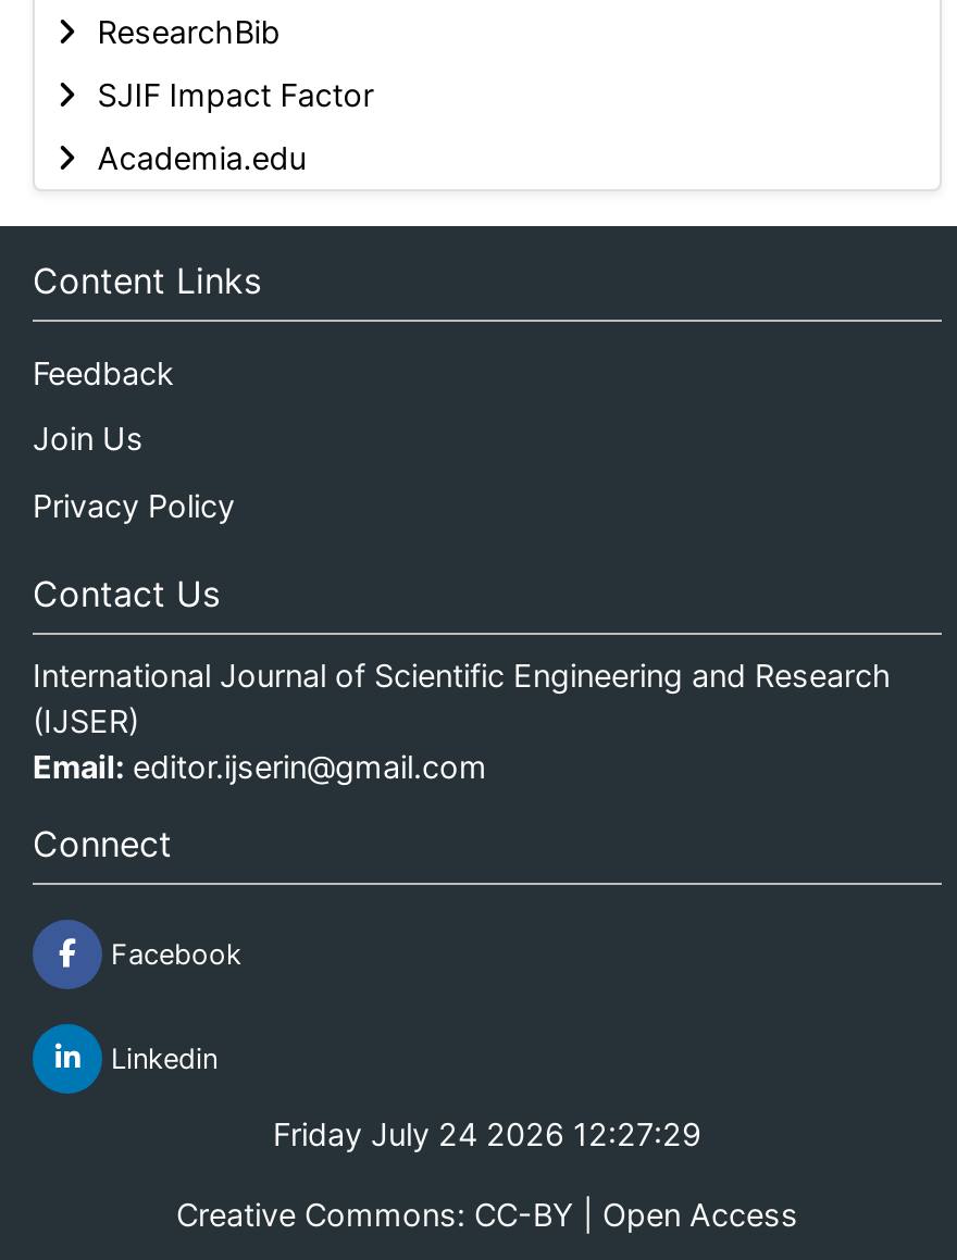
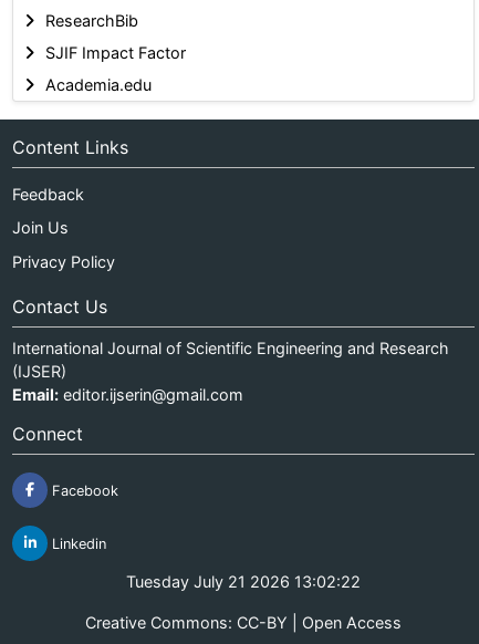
- Friday July 24 2026 12:27:29
+ Tuesday July 21 2026 13:02:22
